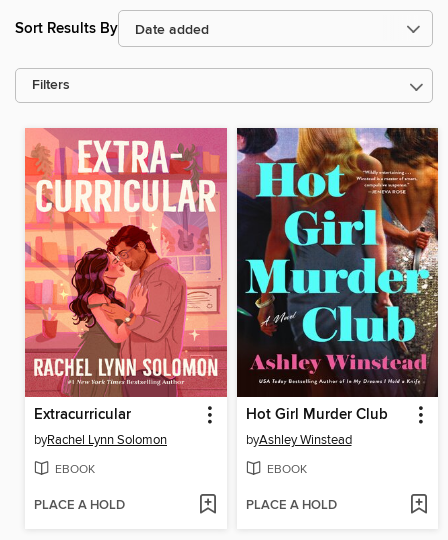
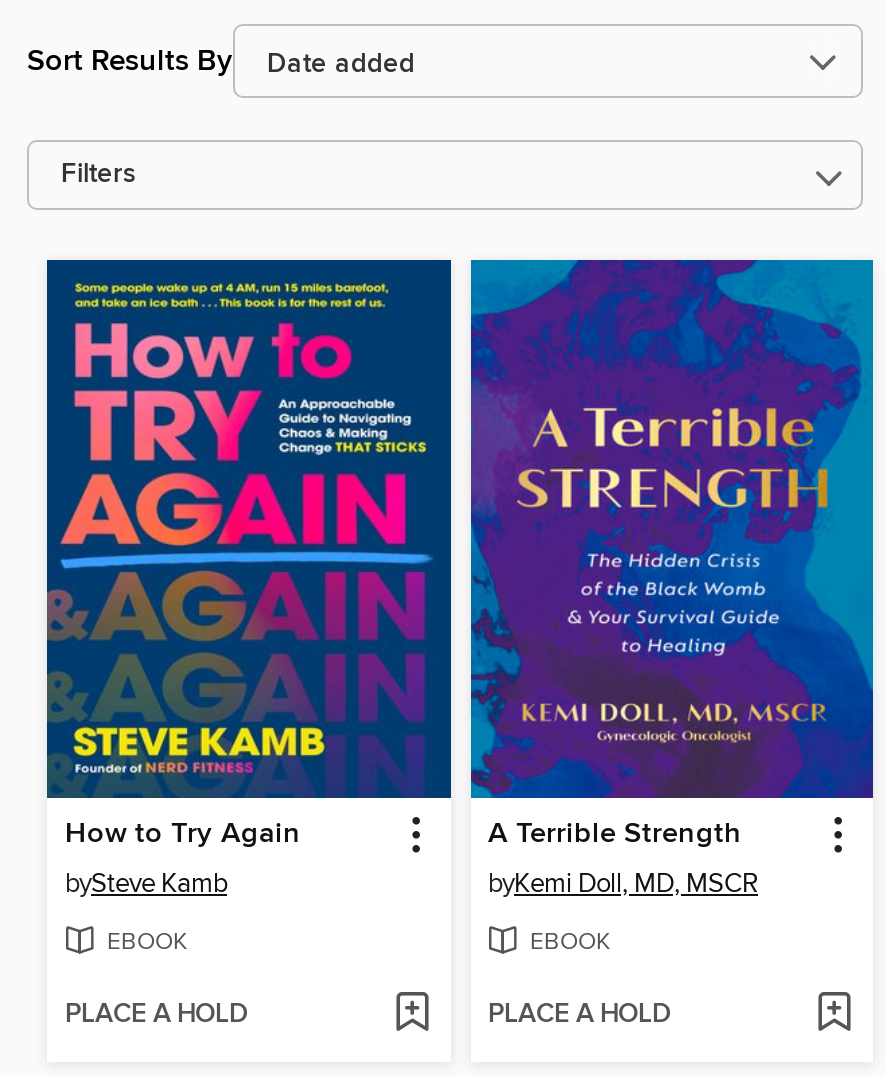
- [image]
- Extracurricular
- byRachel Lynn Solomon
+ [image]
+ How to Try Again
+ bySteve Kamb

- [image]
- Hot Girl Murder Club
- byAshley Winstead
+ [image]
+ A Terrible Strength
+ byKemi Doll, MD, MSCR
